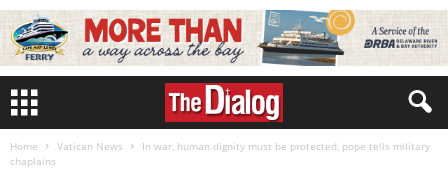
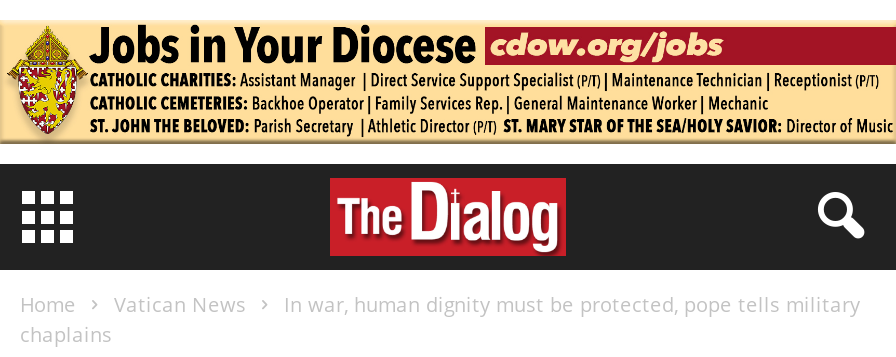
- [image]
+ [image]
